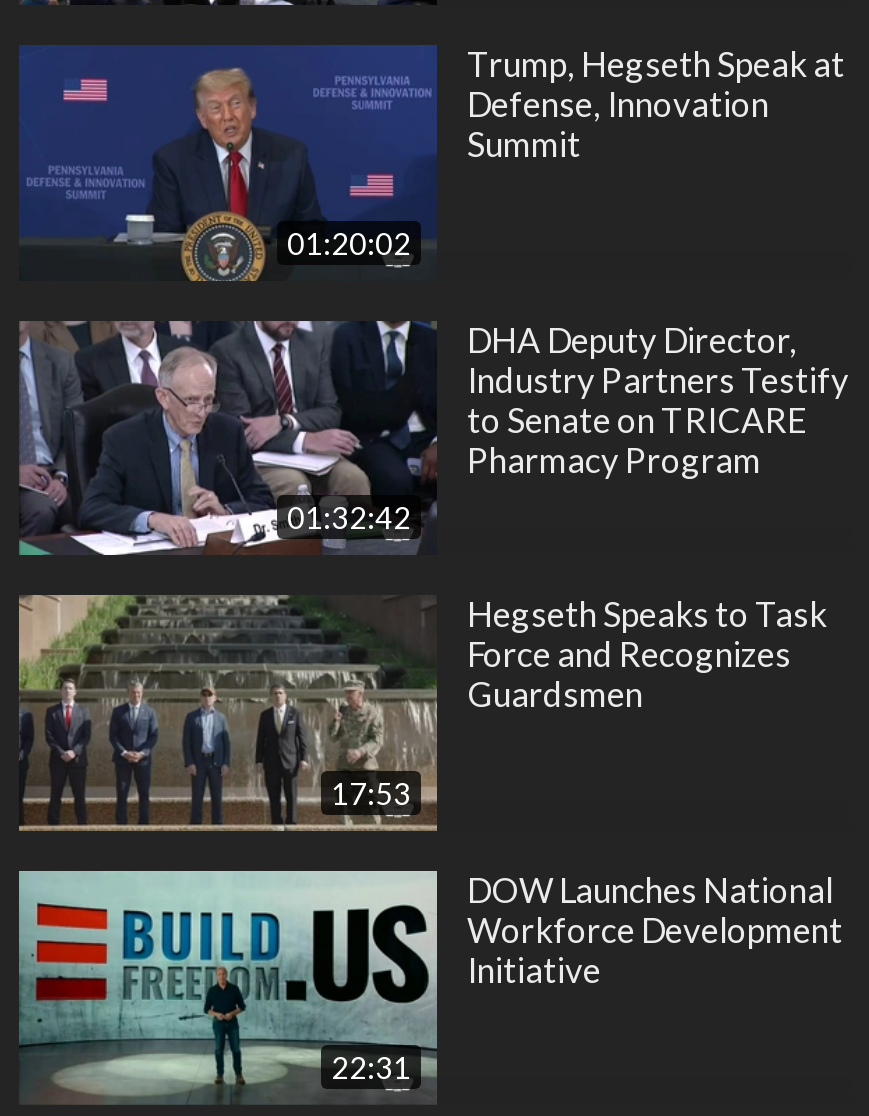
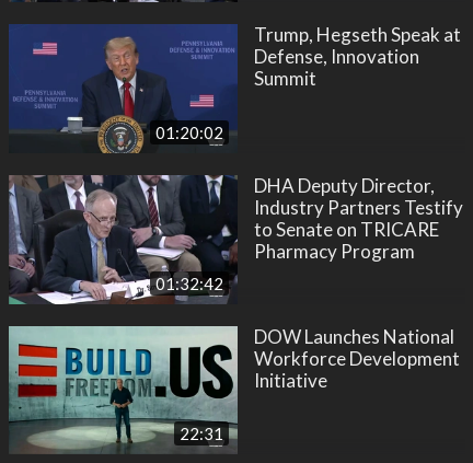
- [image]
- 17:53

- Hegseth Speaks to Task
- Force and Recognizes
- Guardsmen
